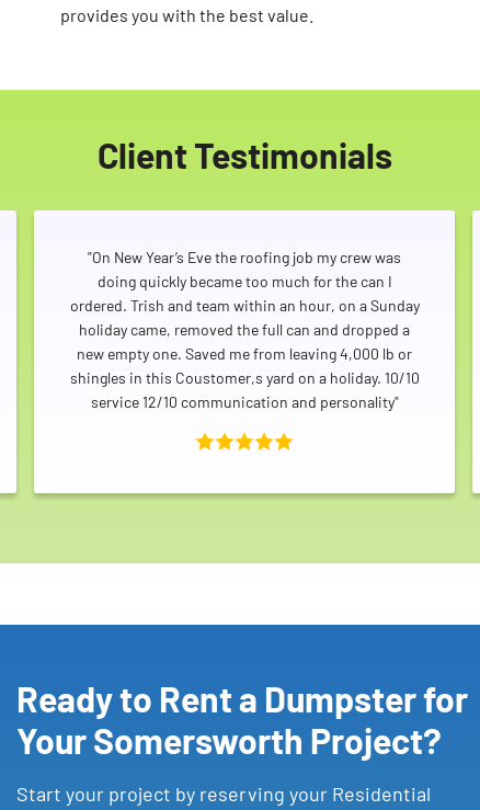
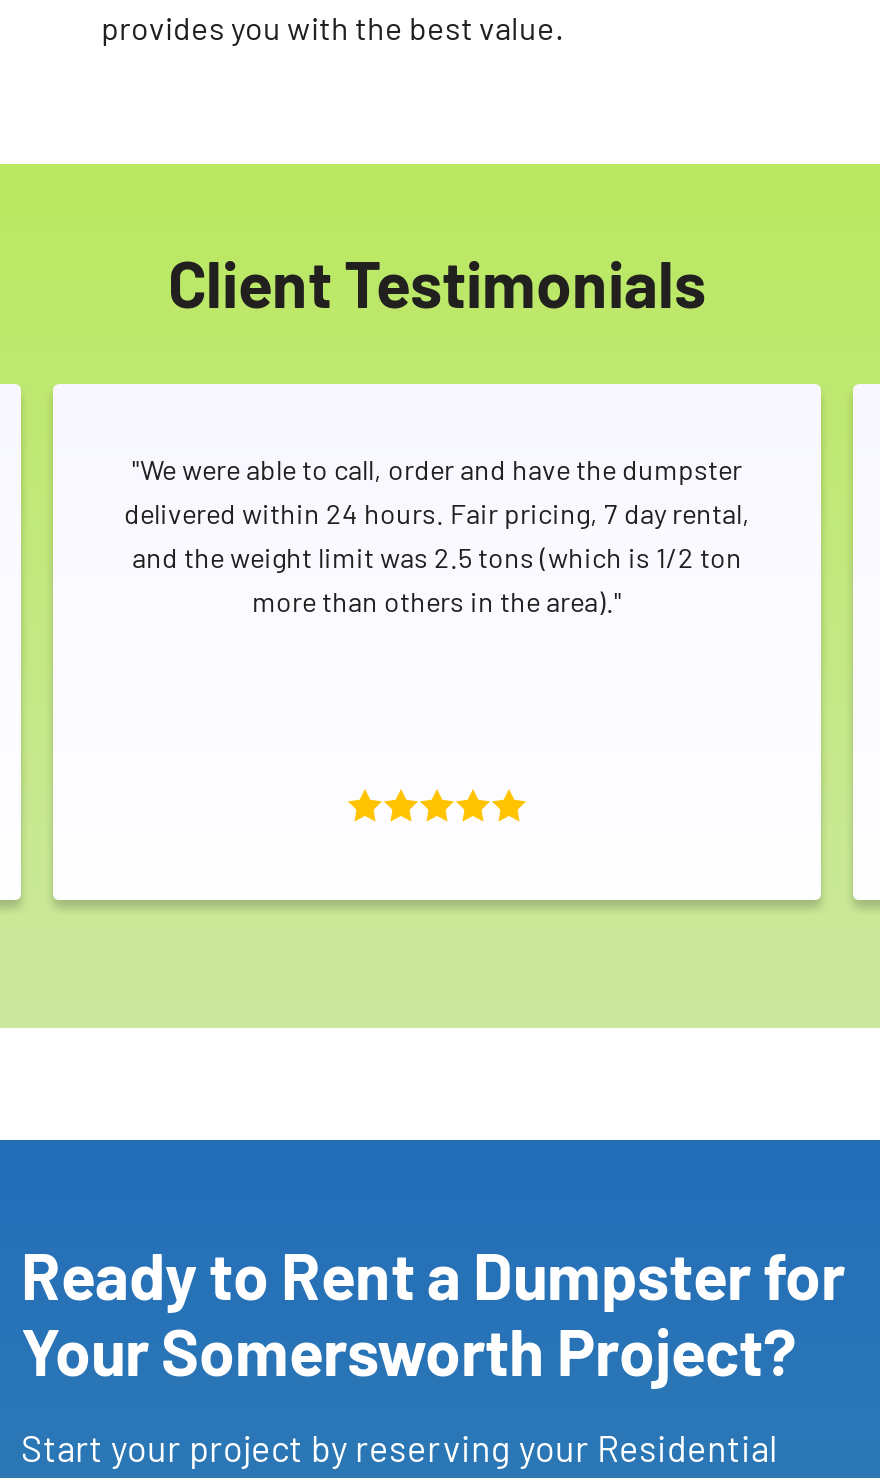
- "On New Year’s Eve the roofing job my crew was
- doing quickly became too much for the can I
- ordered. Trish and team within an hour, on a Sunday
- holiday came, removed the full can and dropped a
- new empty one. Saved me from leaving 4,000 lb or
- shingles in this Coustomer,s yard on a holiday. 10/10
- service 12/10 communication and personality"
+ "We were able to call, order and have the dumpster
+ delivered within 24 hours. Fair pricing, 7 day rental,
+ and the weight limit was 2.5 tons (which is 1/2 ton
+ more than others in the area)."
